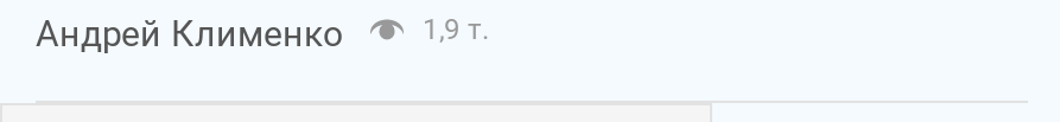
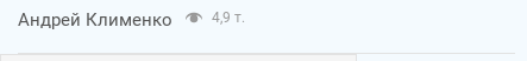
- 1,9 т.
+ 4,9 т.
